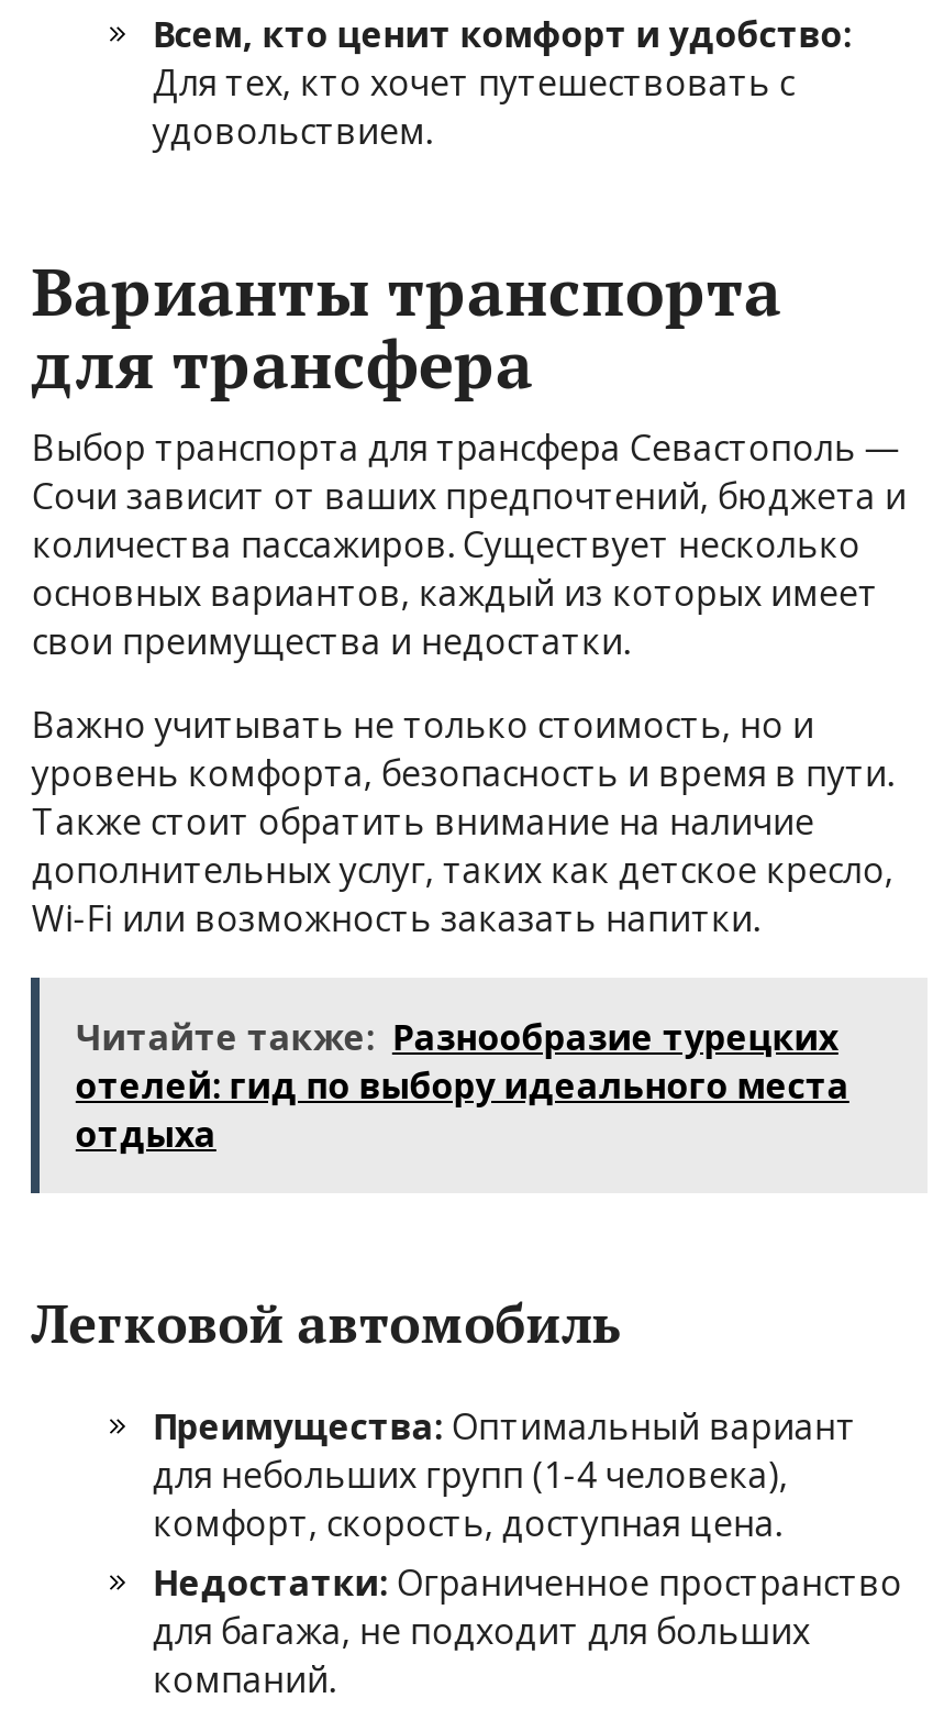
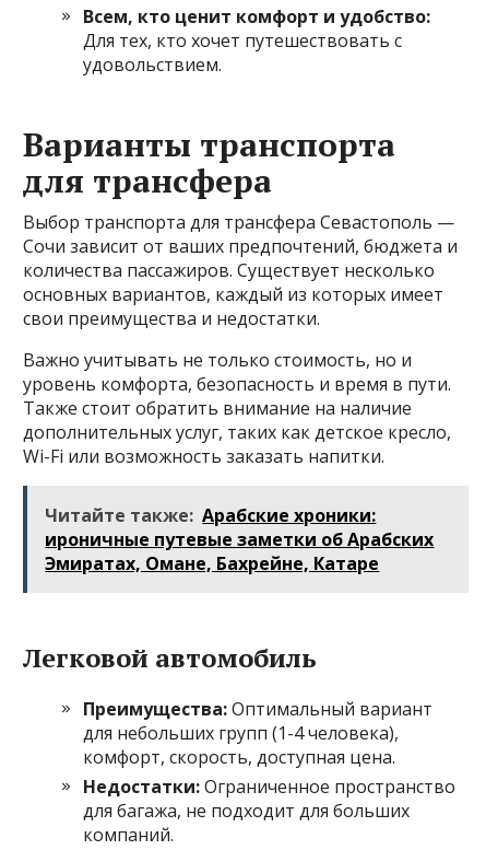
- Читайте также: Разнообразие турецких
- отелей: гид по выбору идеального места
- отдыха
+ Читайте также: Арабские хроники:
+ ироничные путевые заметки об Арабских
+ Эмиратах, Омане, Бахрейне, Катаре
